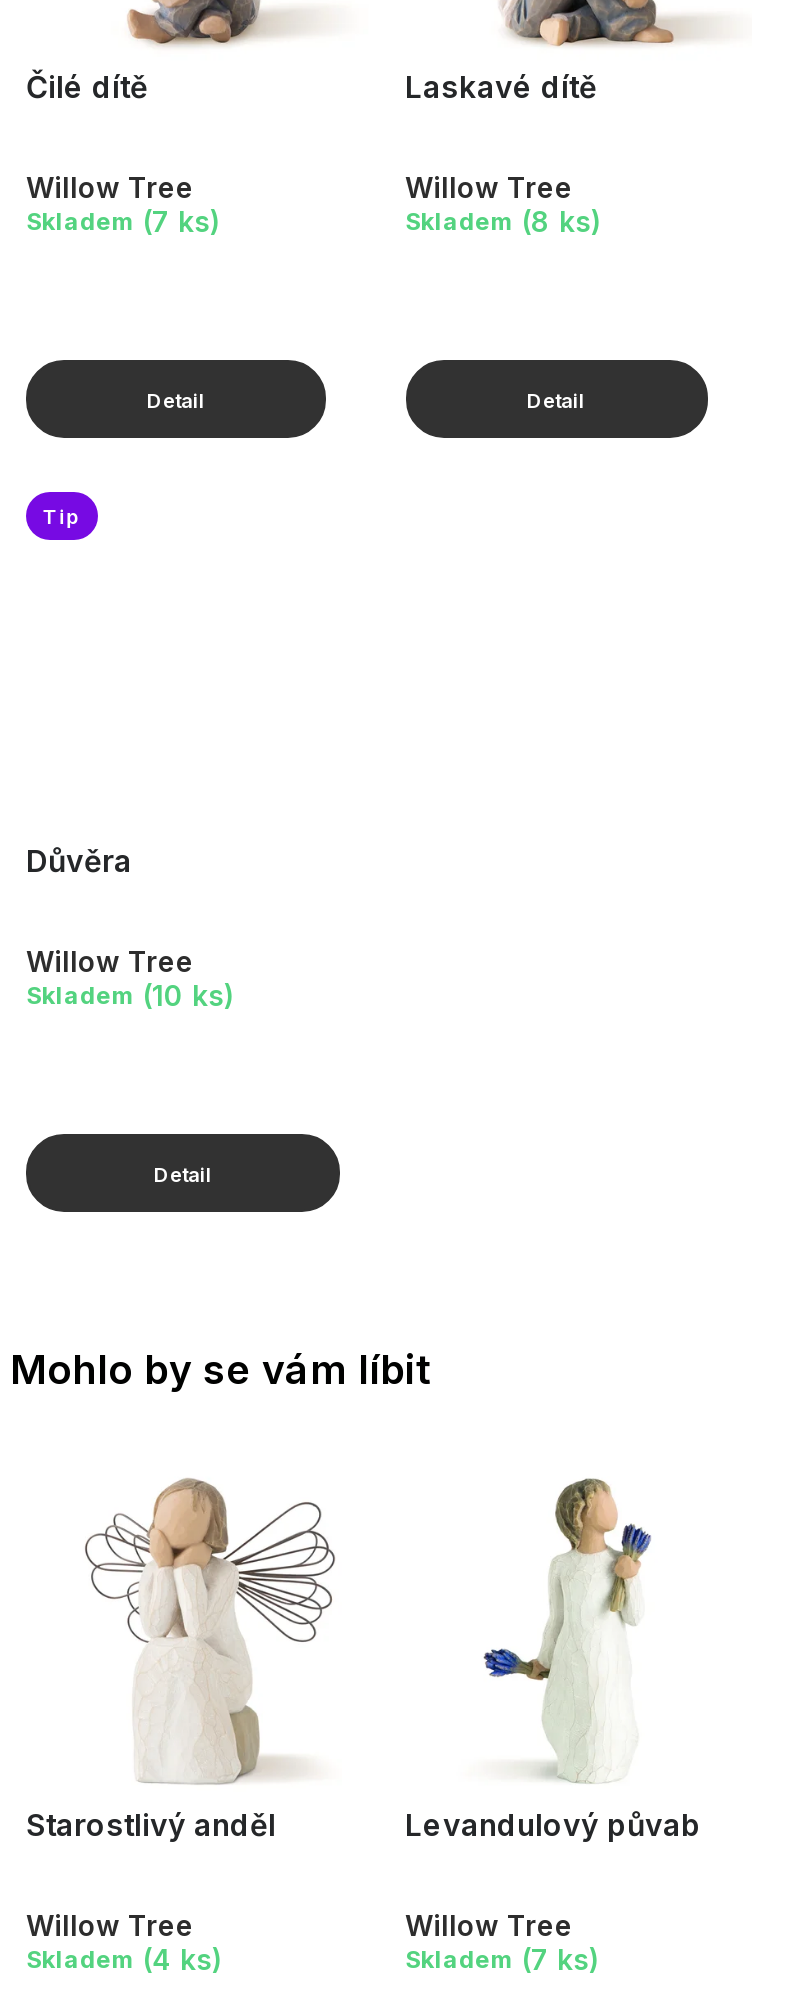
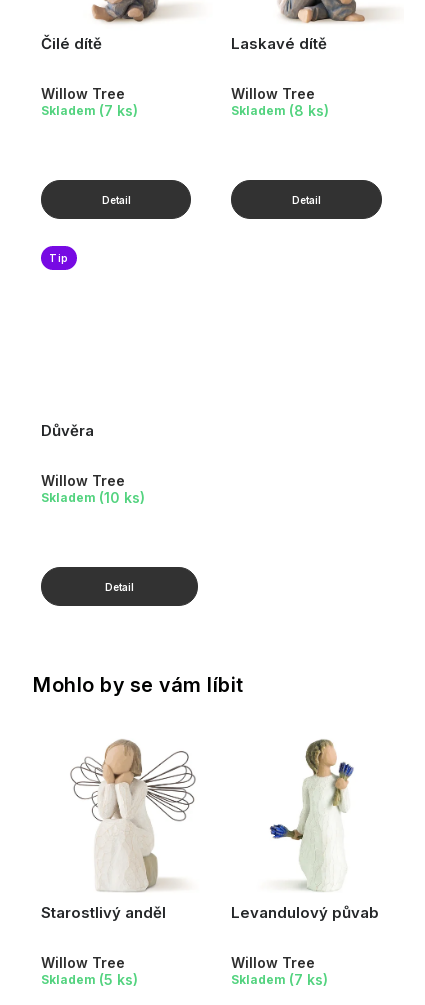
- Skladem (4 ks)
+ Skladem (5 ks)
